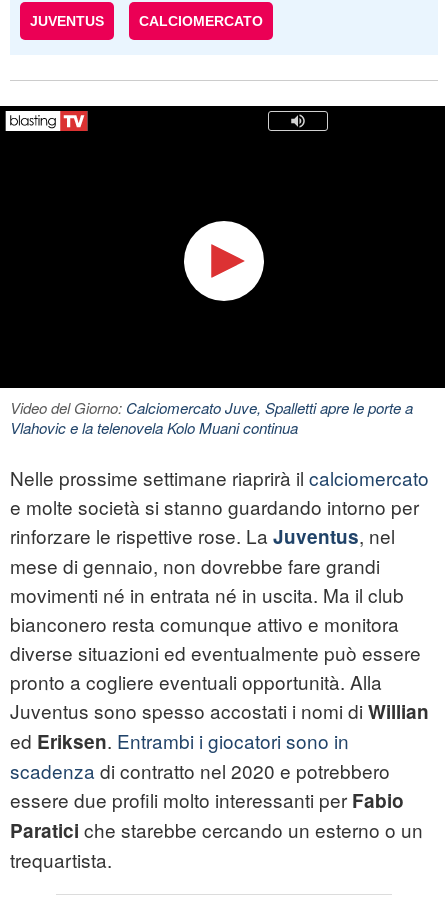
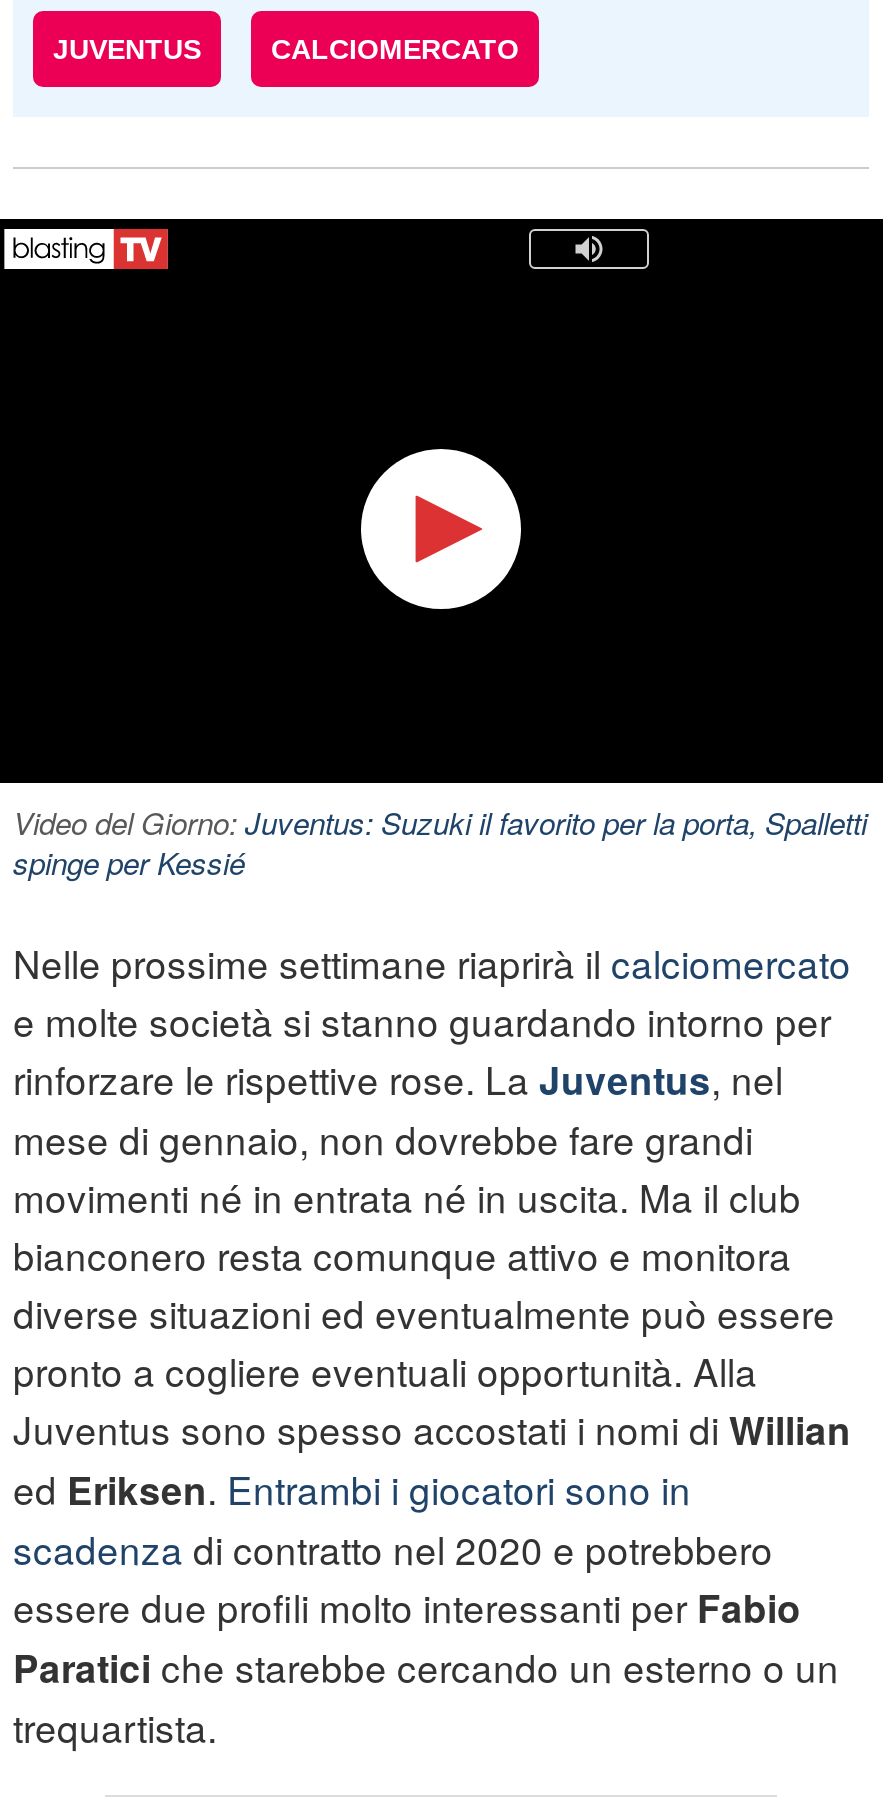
- Video del Giorno: Calciomercato Juve, Spalletti apre le porte a
- Vlahovic e la telenovela Kolo Muani continua
+ Video del Giorno: Juventus: Suzuki il favorito per la porta, Spalletti
+ spinge per Kessié
